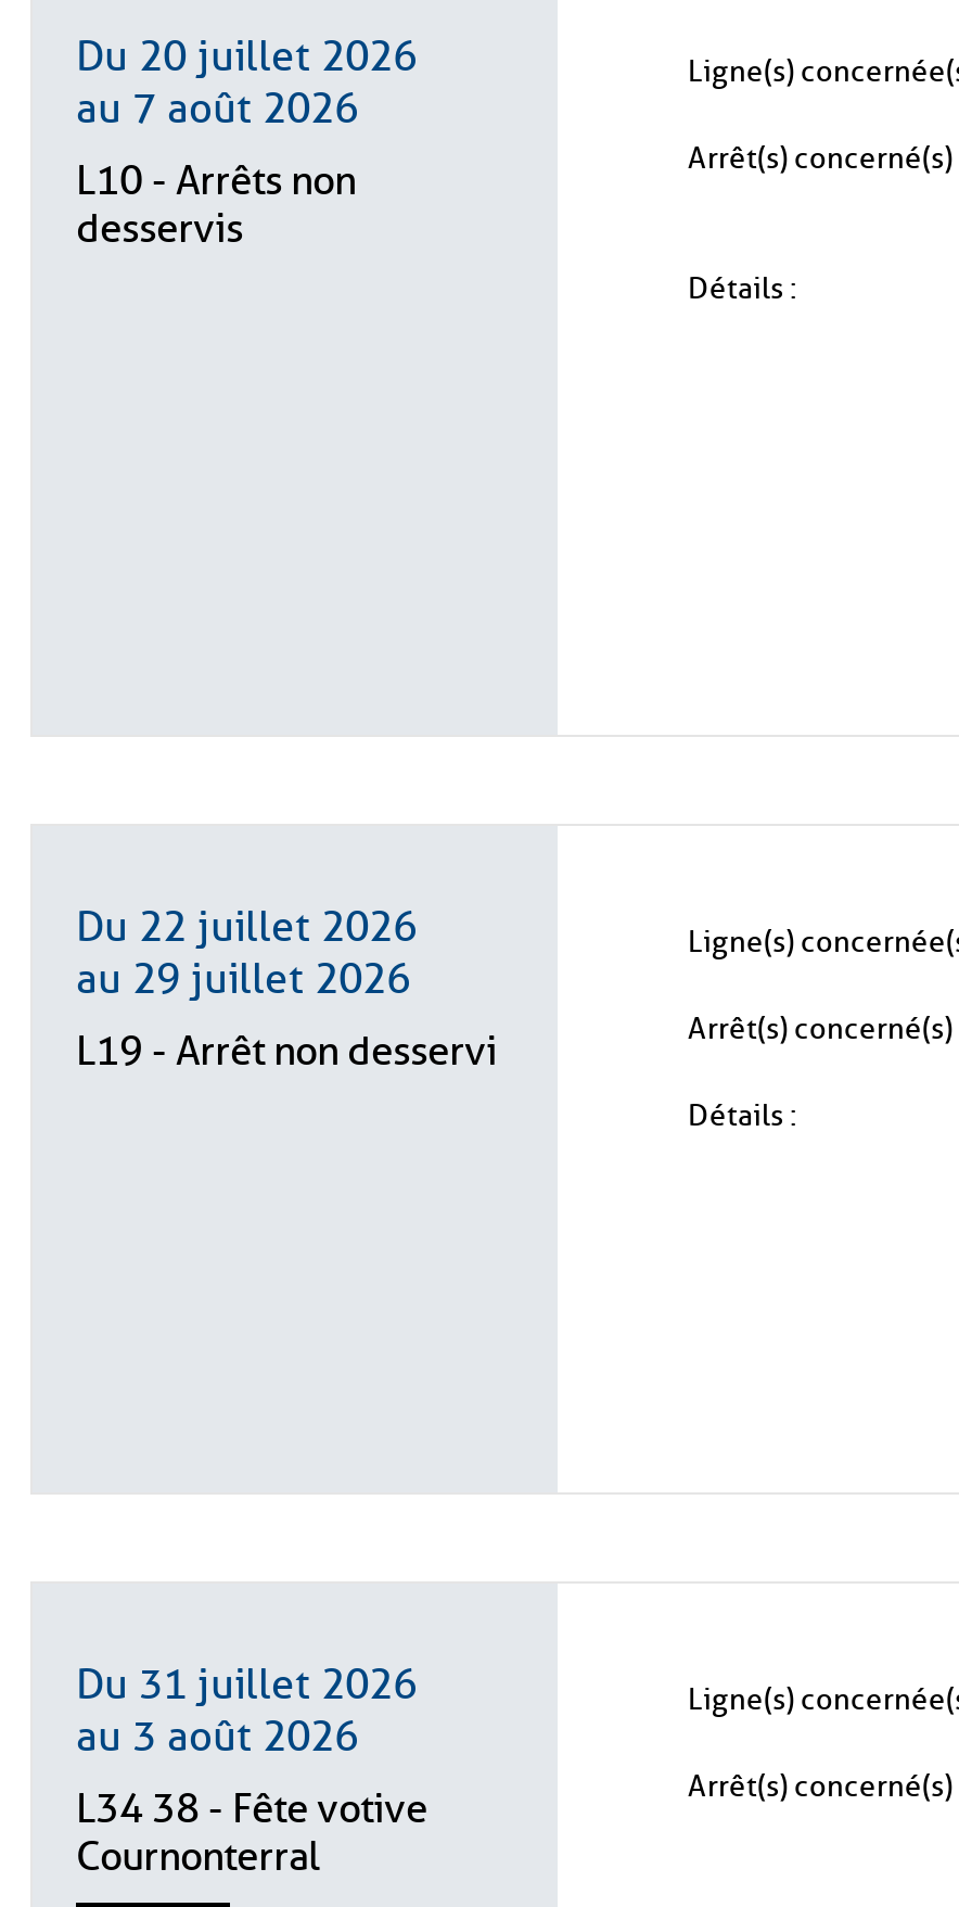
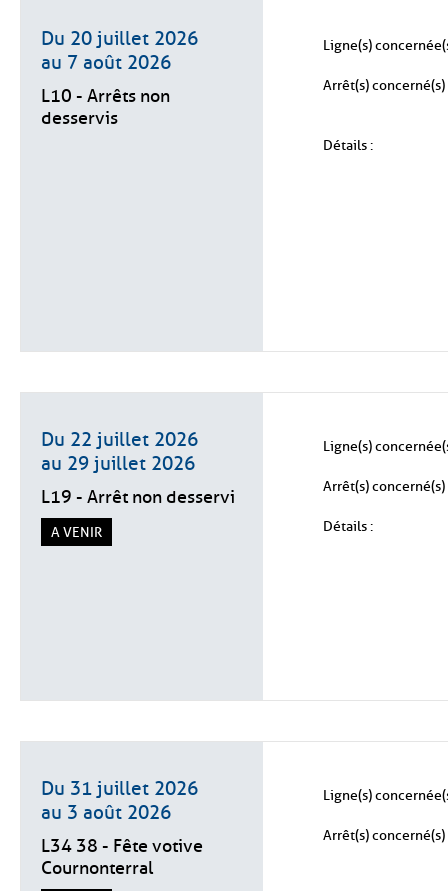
+ A VENIR
